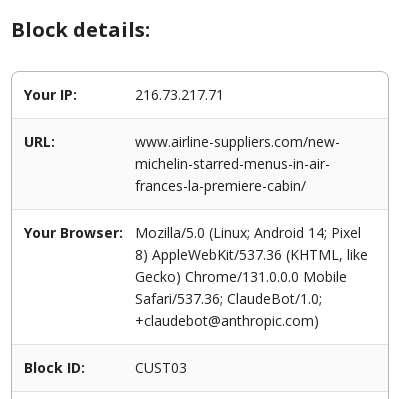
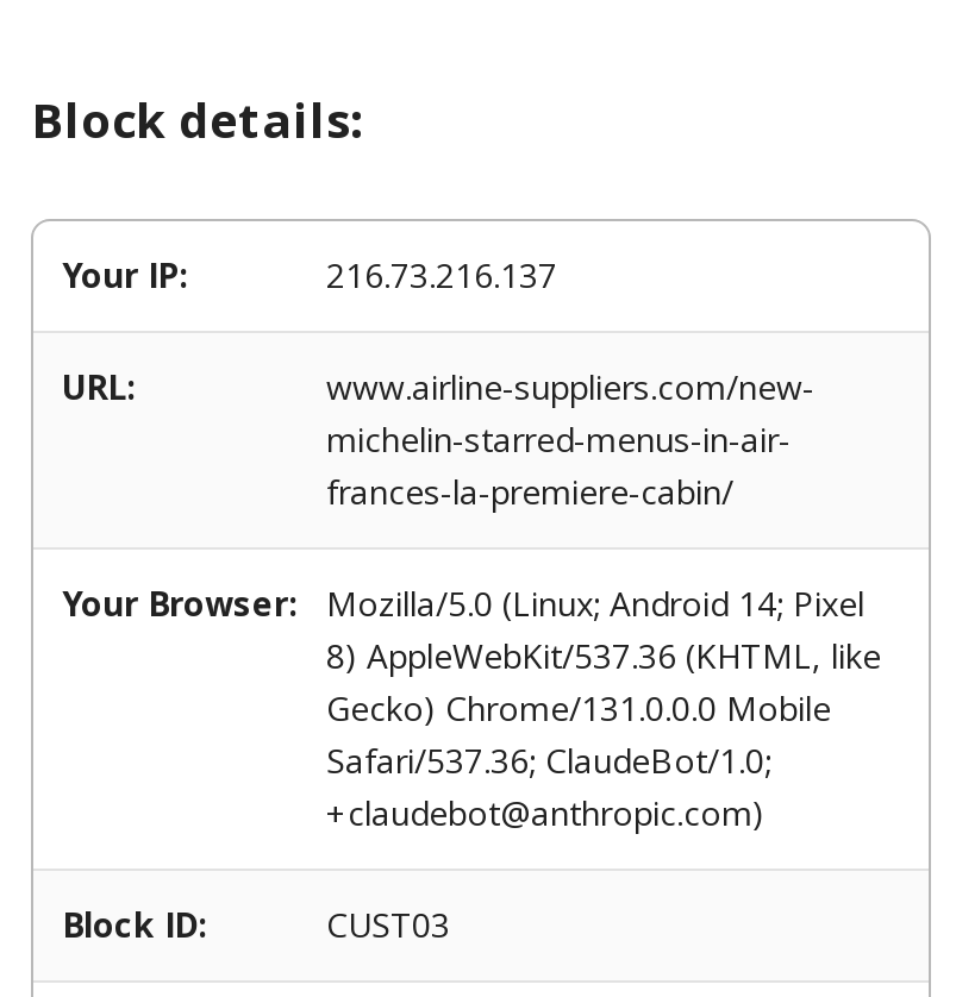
- 216.73.217.71
+ 216.73.216.137
